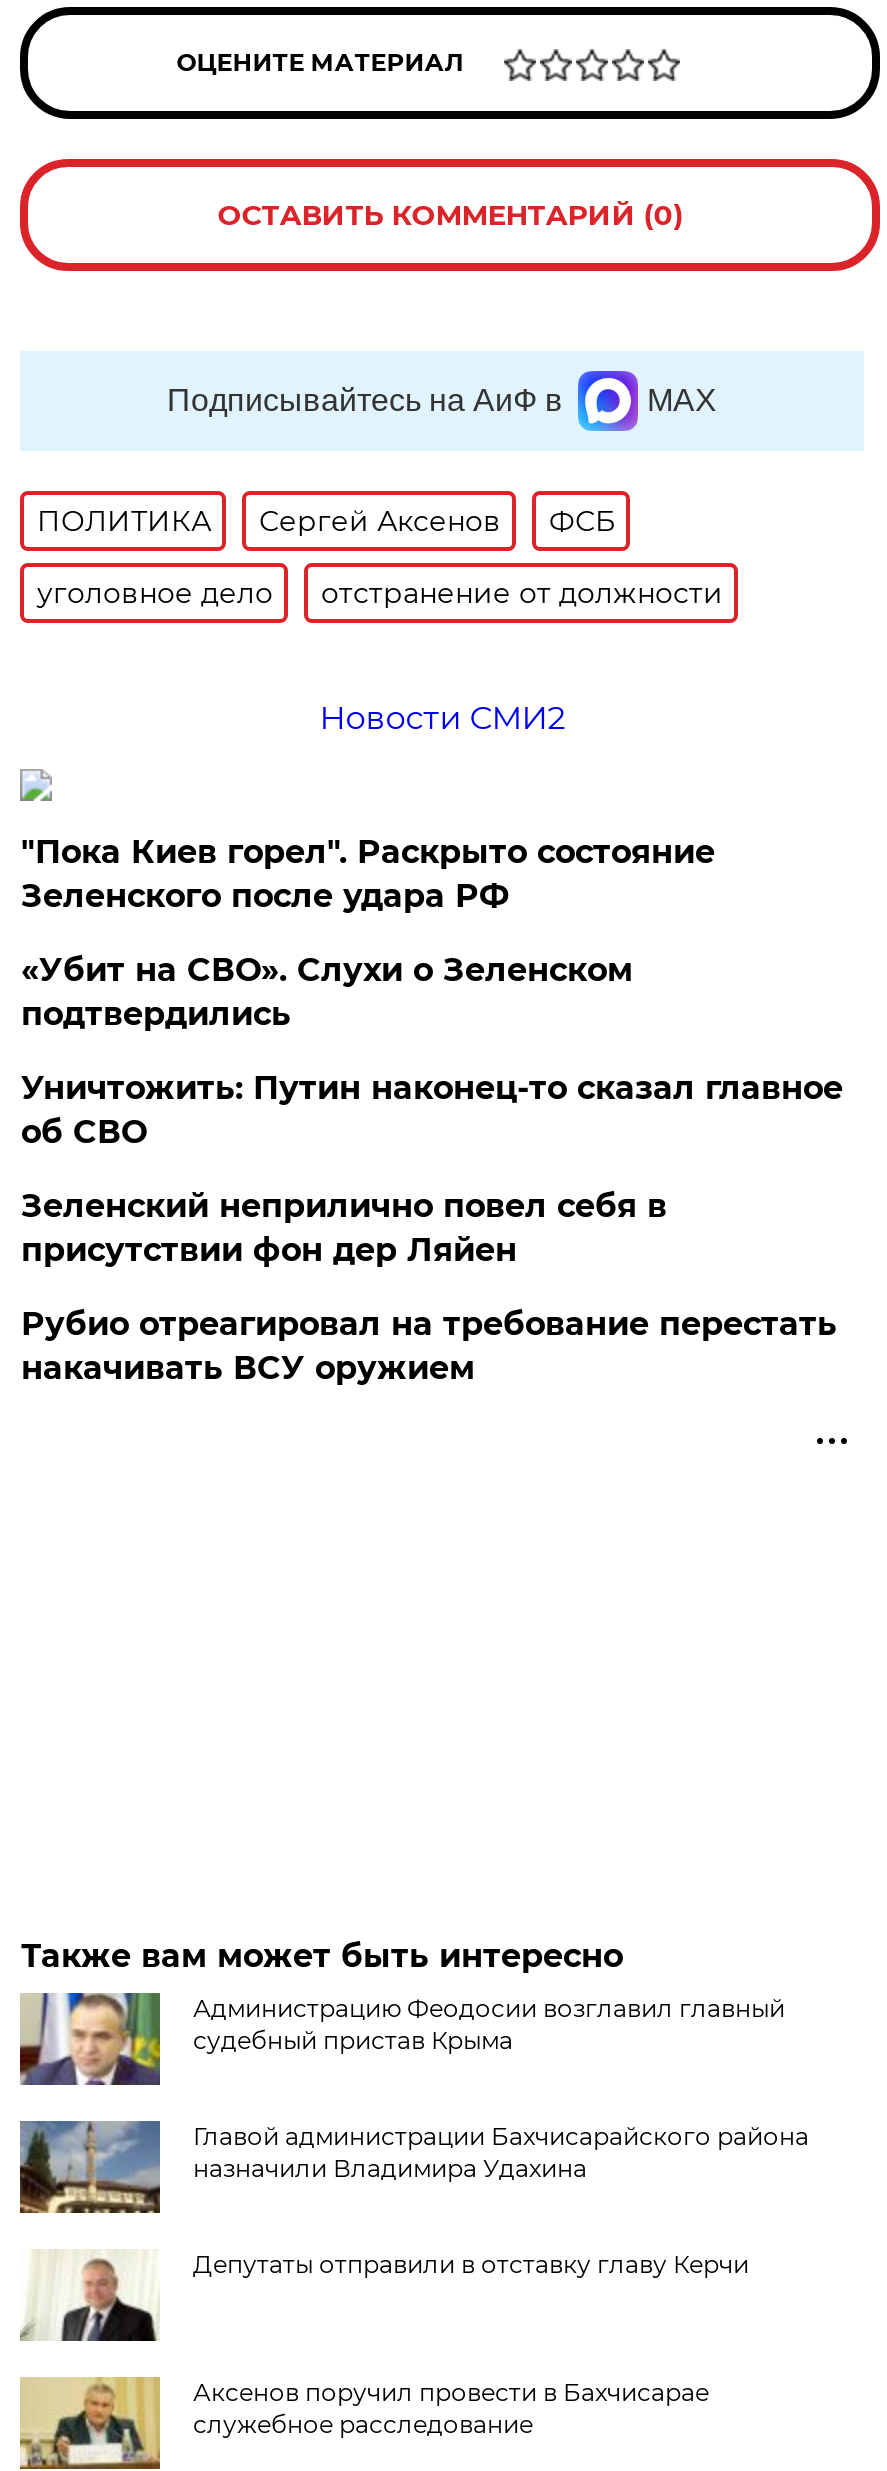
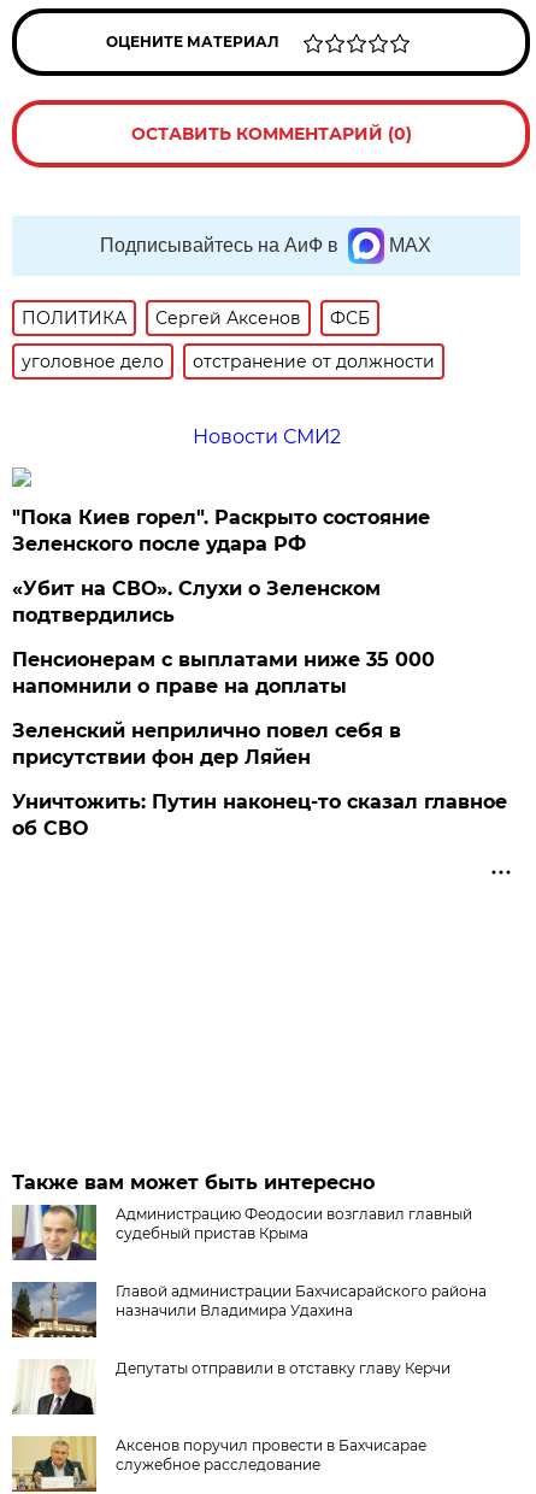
+ Пенсионерам с выплатами ниже 35 000
+ напомнили о праве на доплаты

moved down: Уничтожить: Путин наконец-то сказал главное | об СВО

- Рубио отреагировал на требование перестать
- накачивать ВСУ оружием
